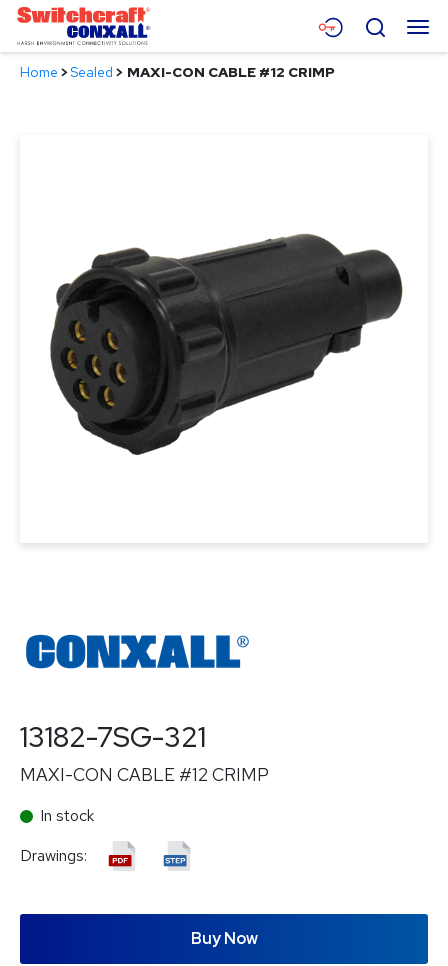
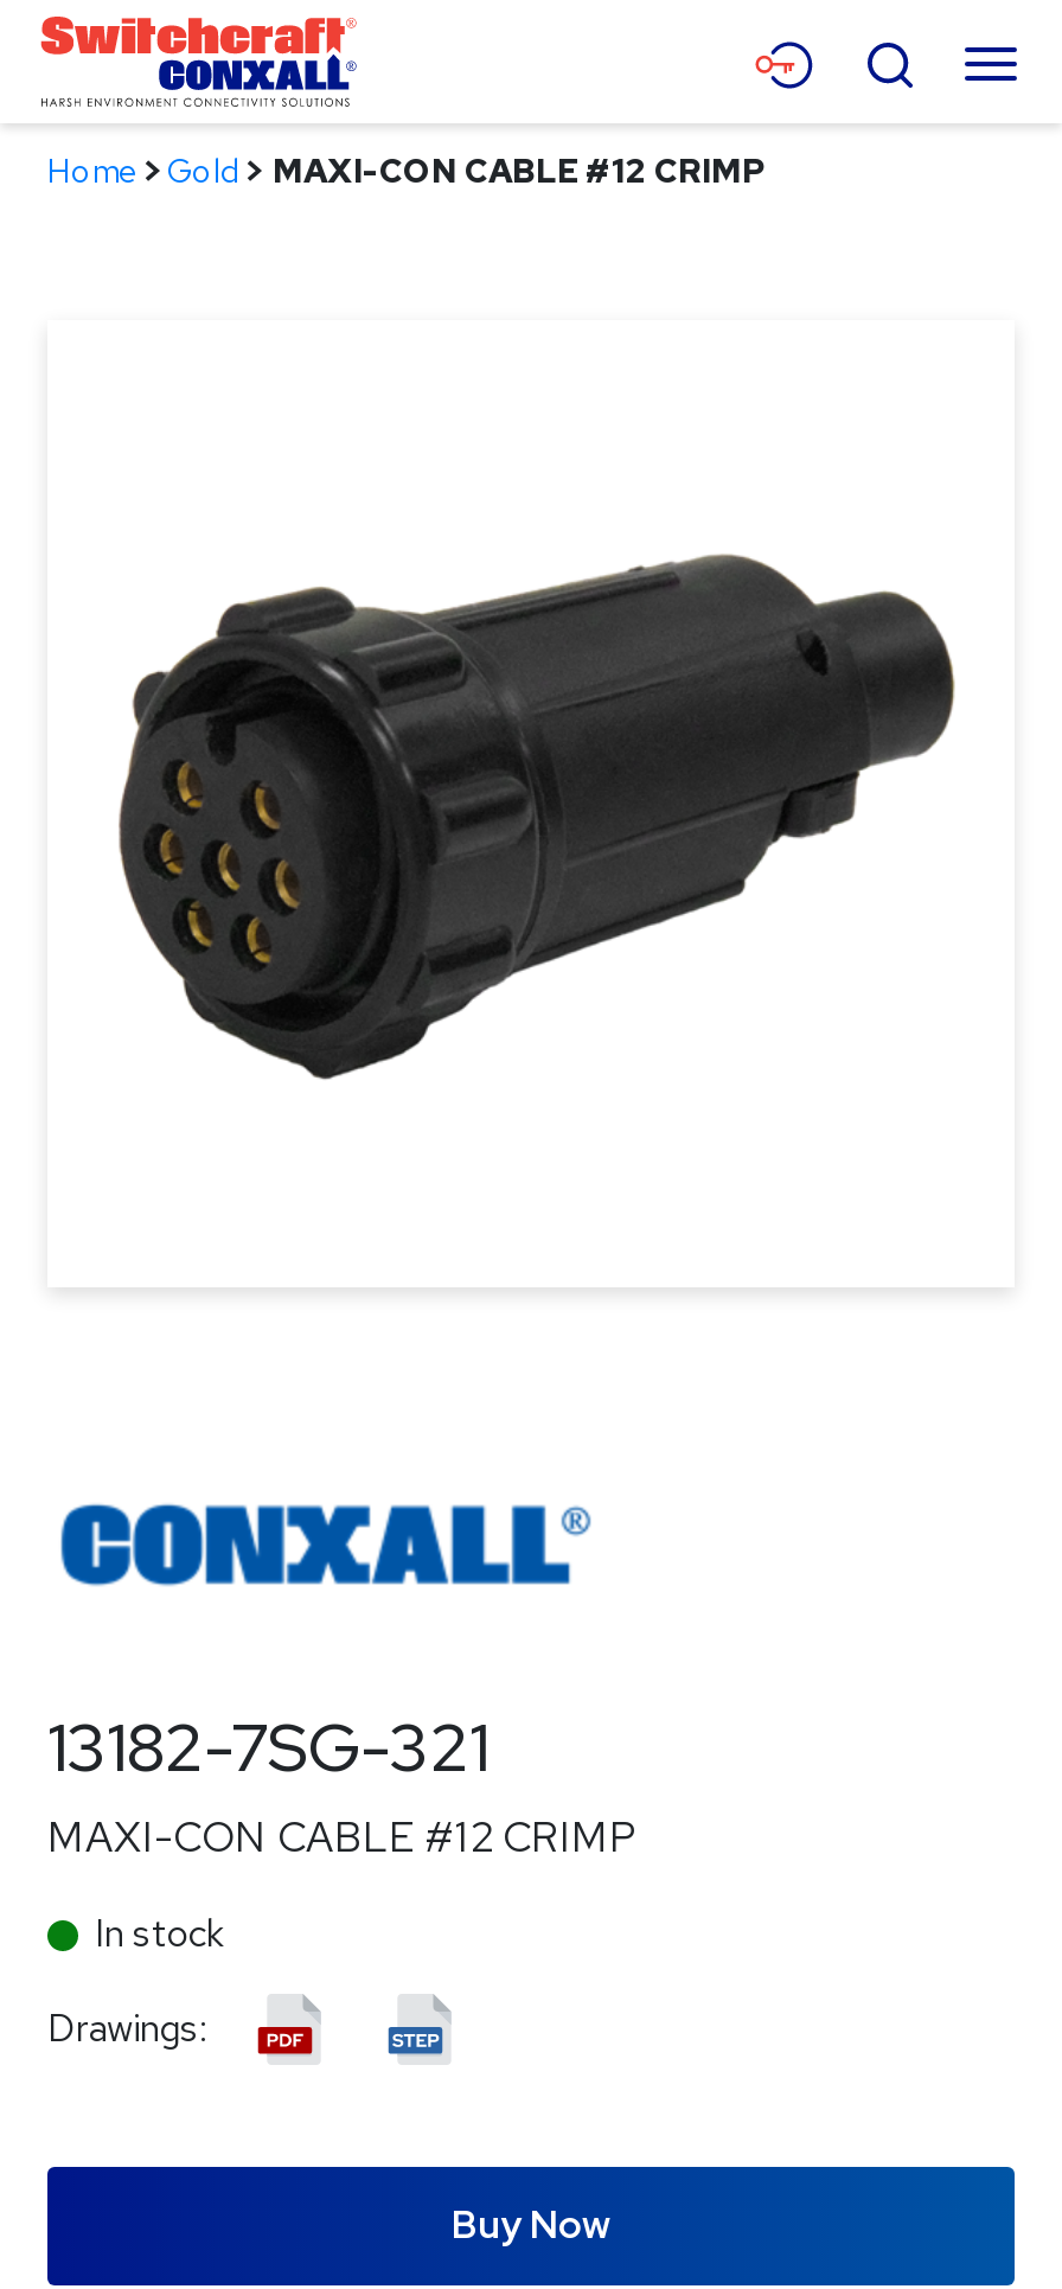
- Home > Sealed > MAXI-CON CABLE #12 CRIMP
+ Home > Gold > MAXI-CON CABLE #12 CRIMP
